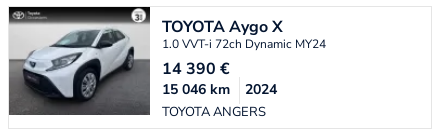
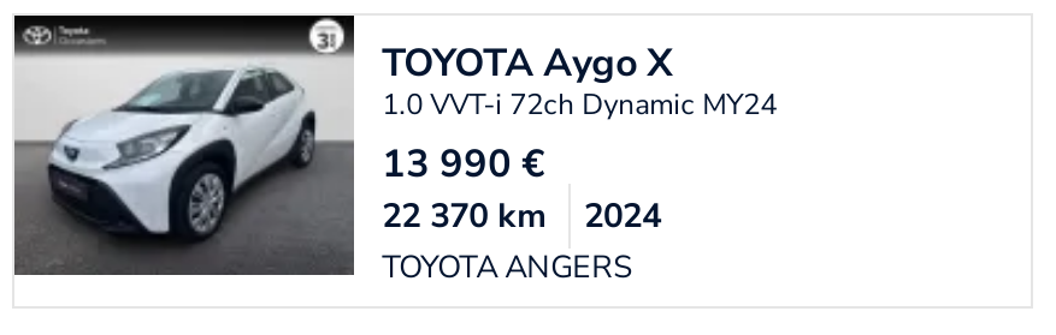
- 14 390 €
+ 13 990 €

- 15 046 km 2024
+ 22 370 km 2024
